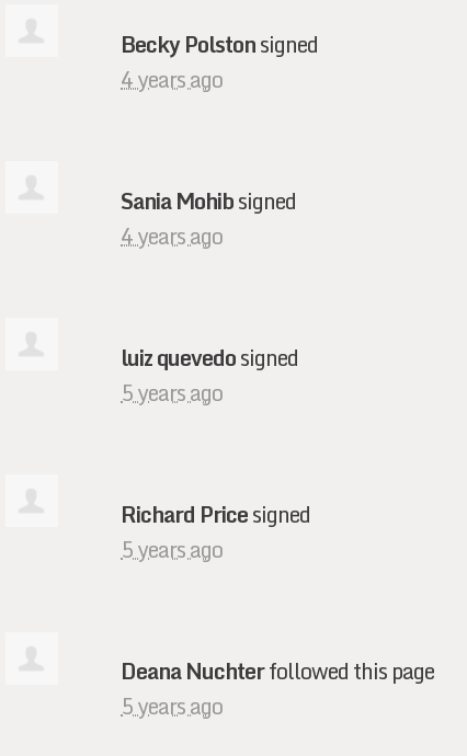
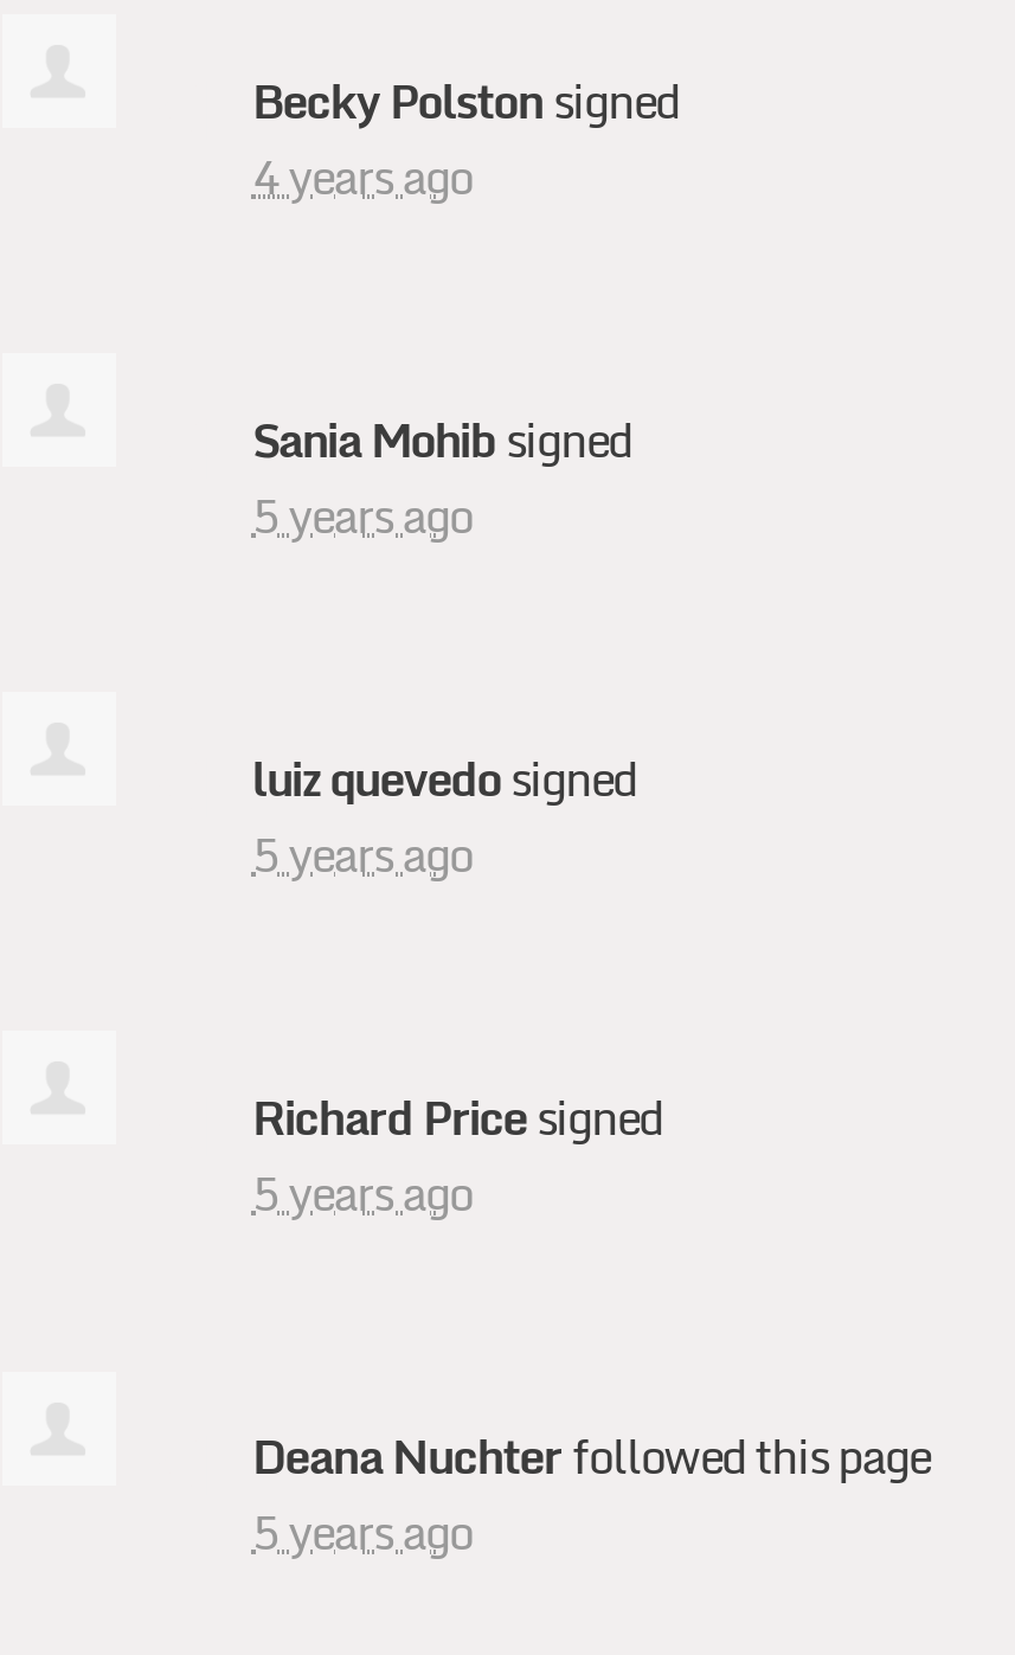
- 4 years ago
+ 5 years ago
